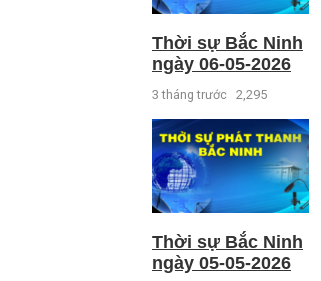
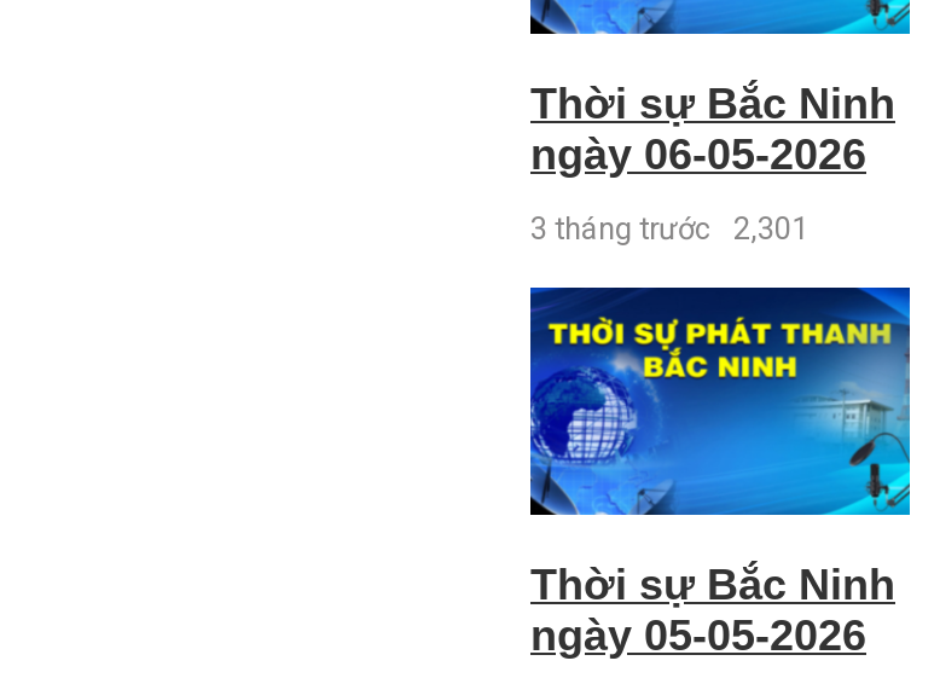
- 3 tháng trước 2,295
+ 3 tháng trước 2,301
